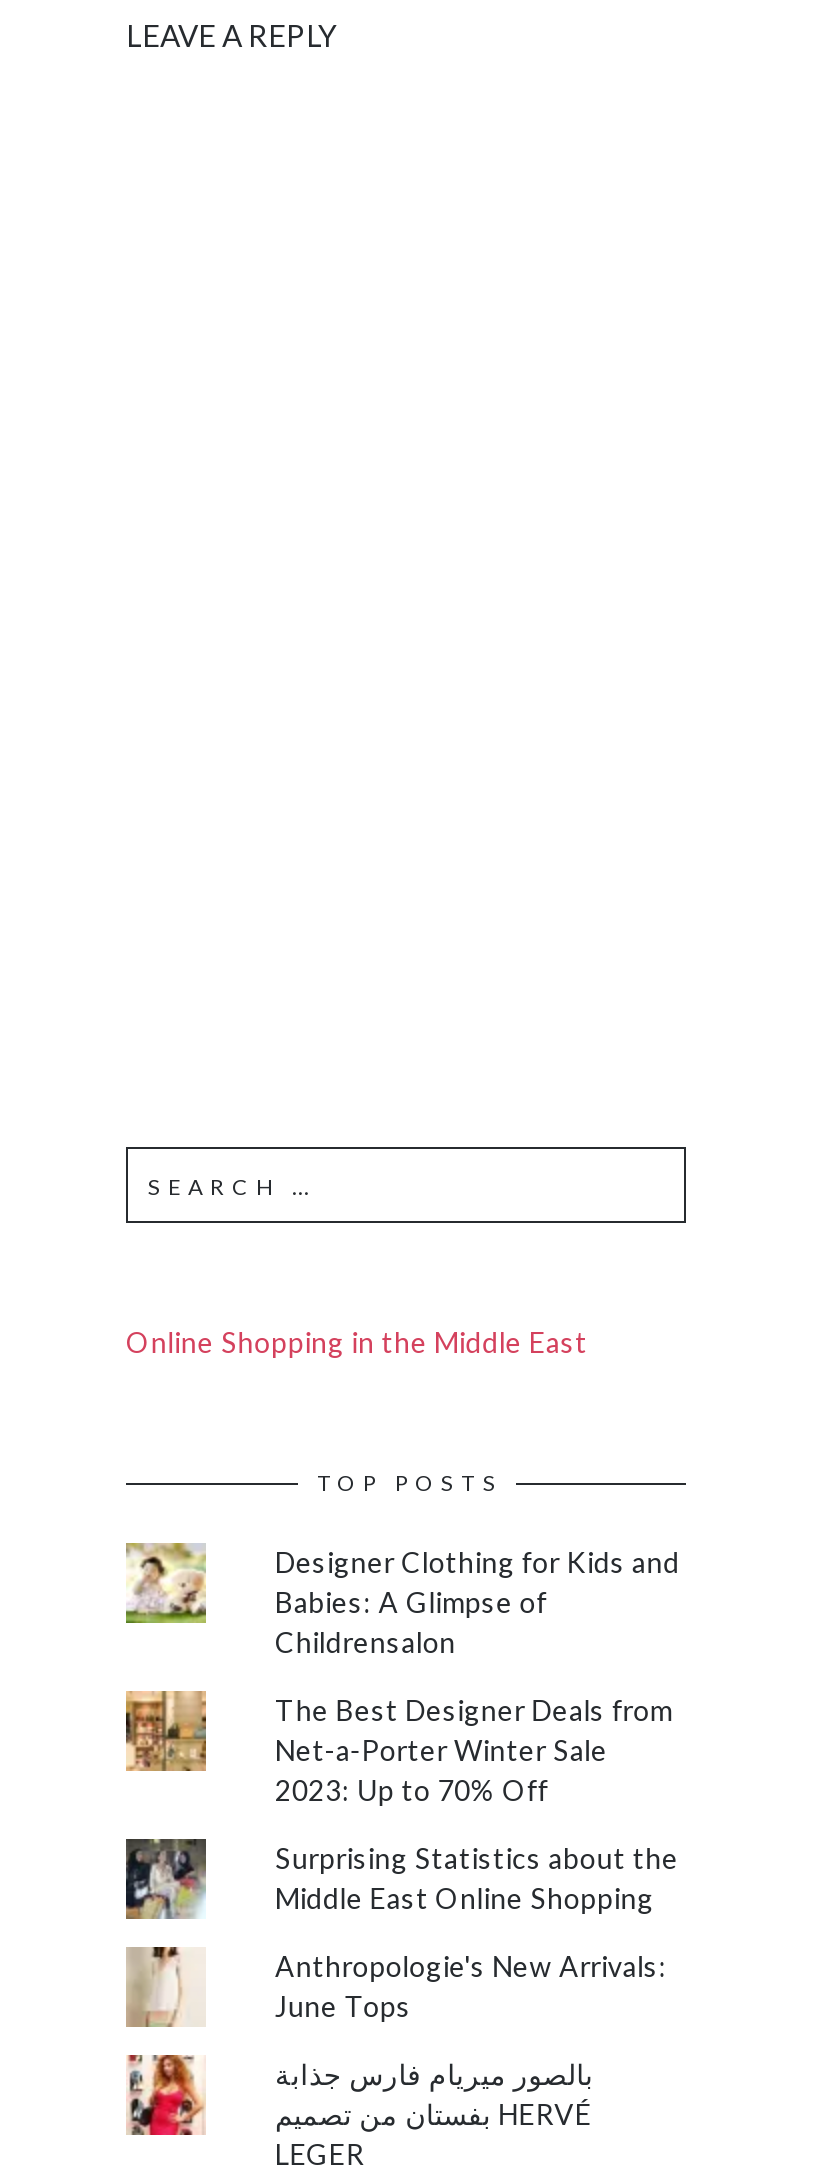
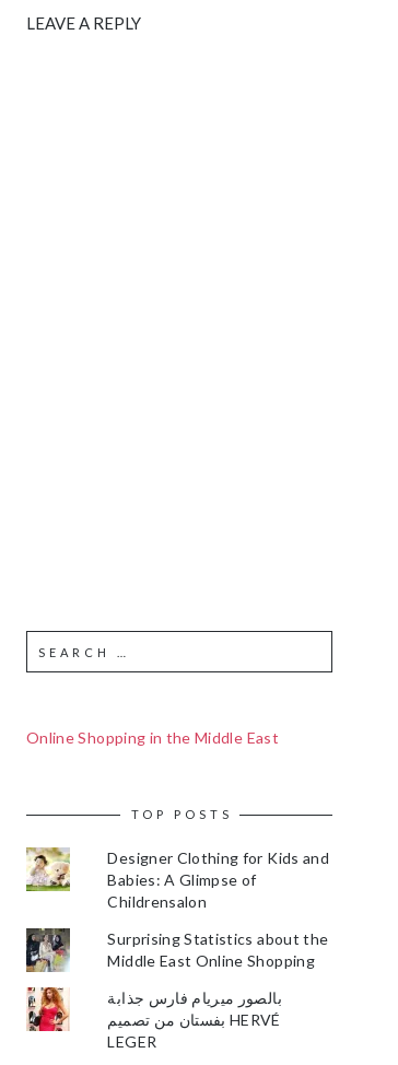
- [image]
- The Best Designer Deals from
- Net-a-Porter Winter Sale
- 2023: Up to 70% Off

- [image]
- Anthropologie's New Arrivals:
- June Tops
